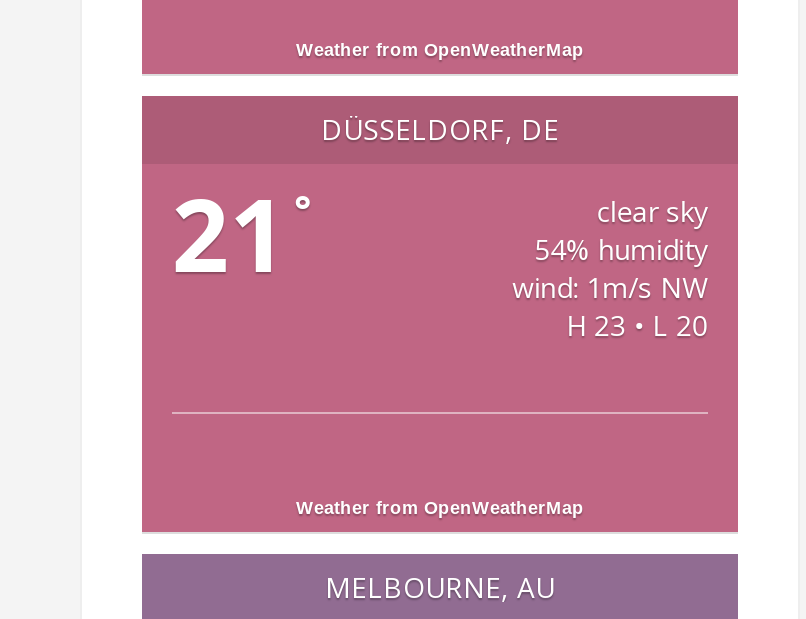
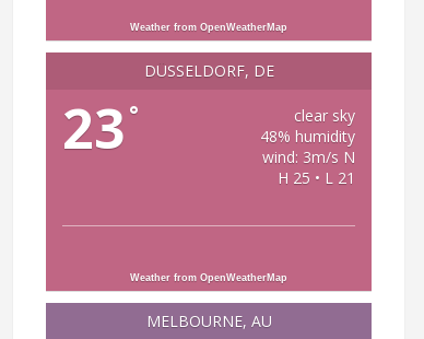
- 21 °
+ 23 °

- 54% humidity
+ 48% humidity

- wind: 1m/s NW
+ wind: 3m/s N

- H 23 • L 20
+ H 25 • L 21
